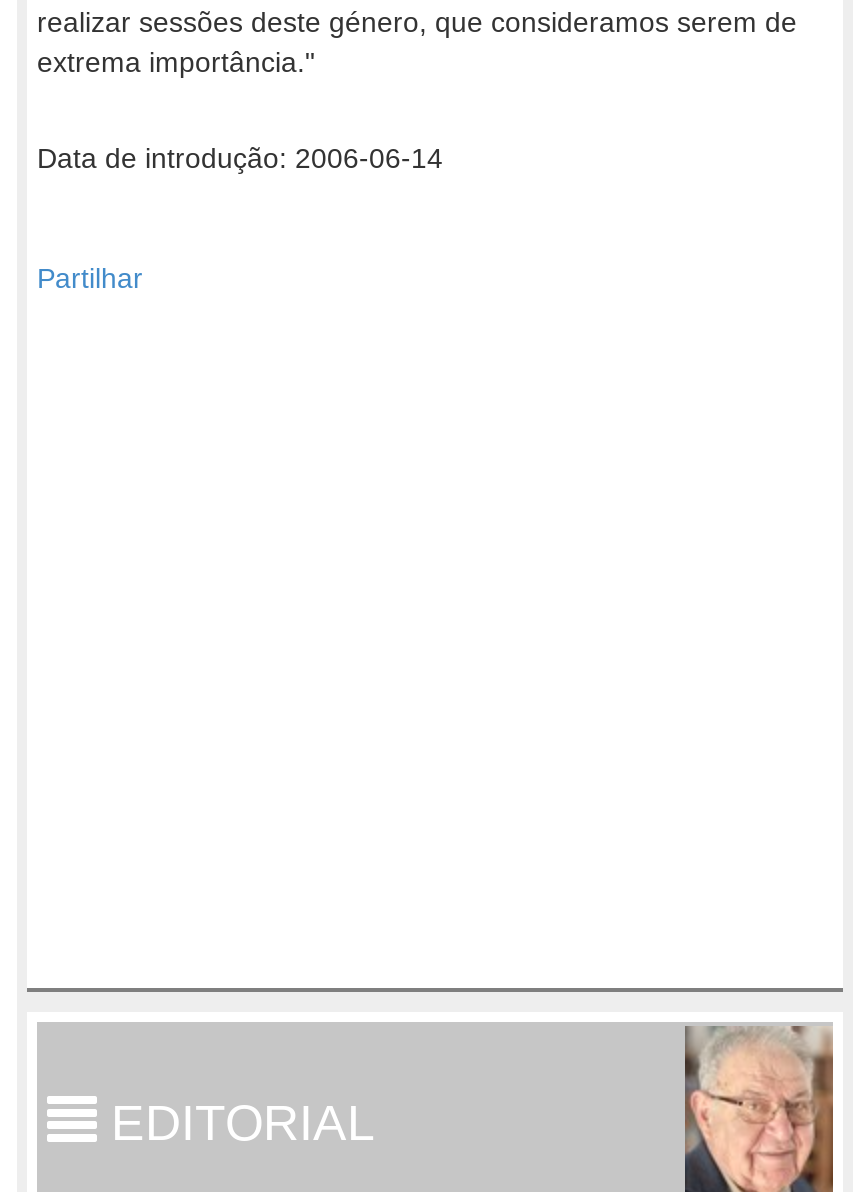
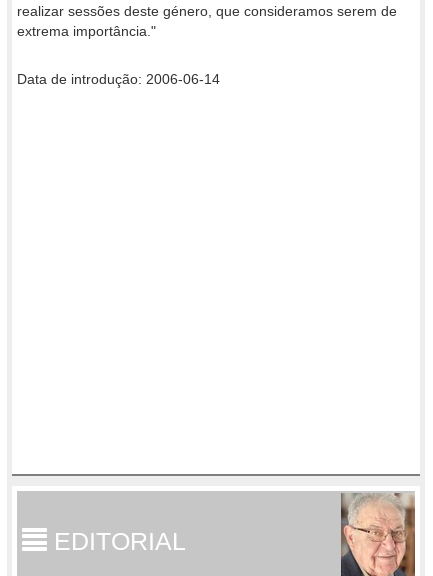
- Partilhar
